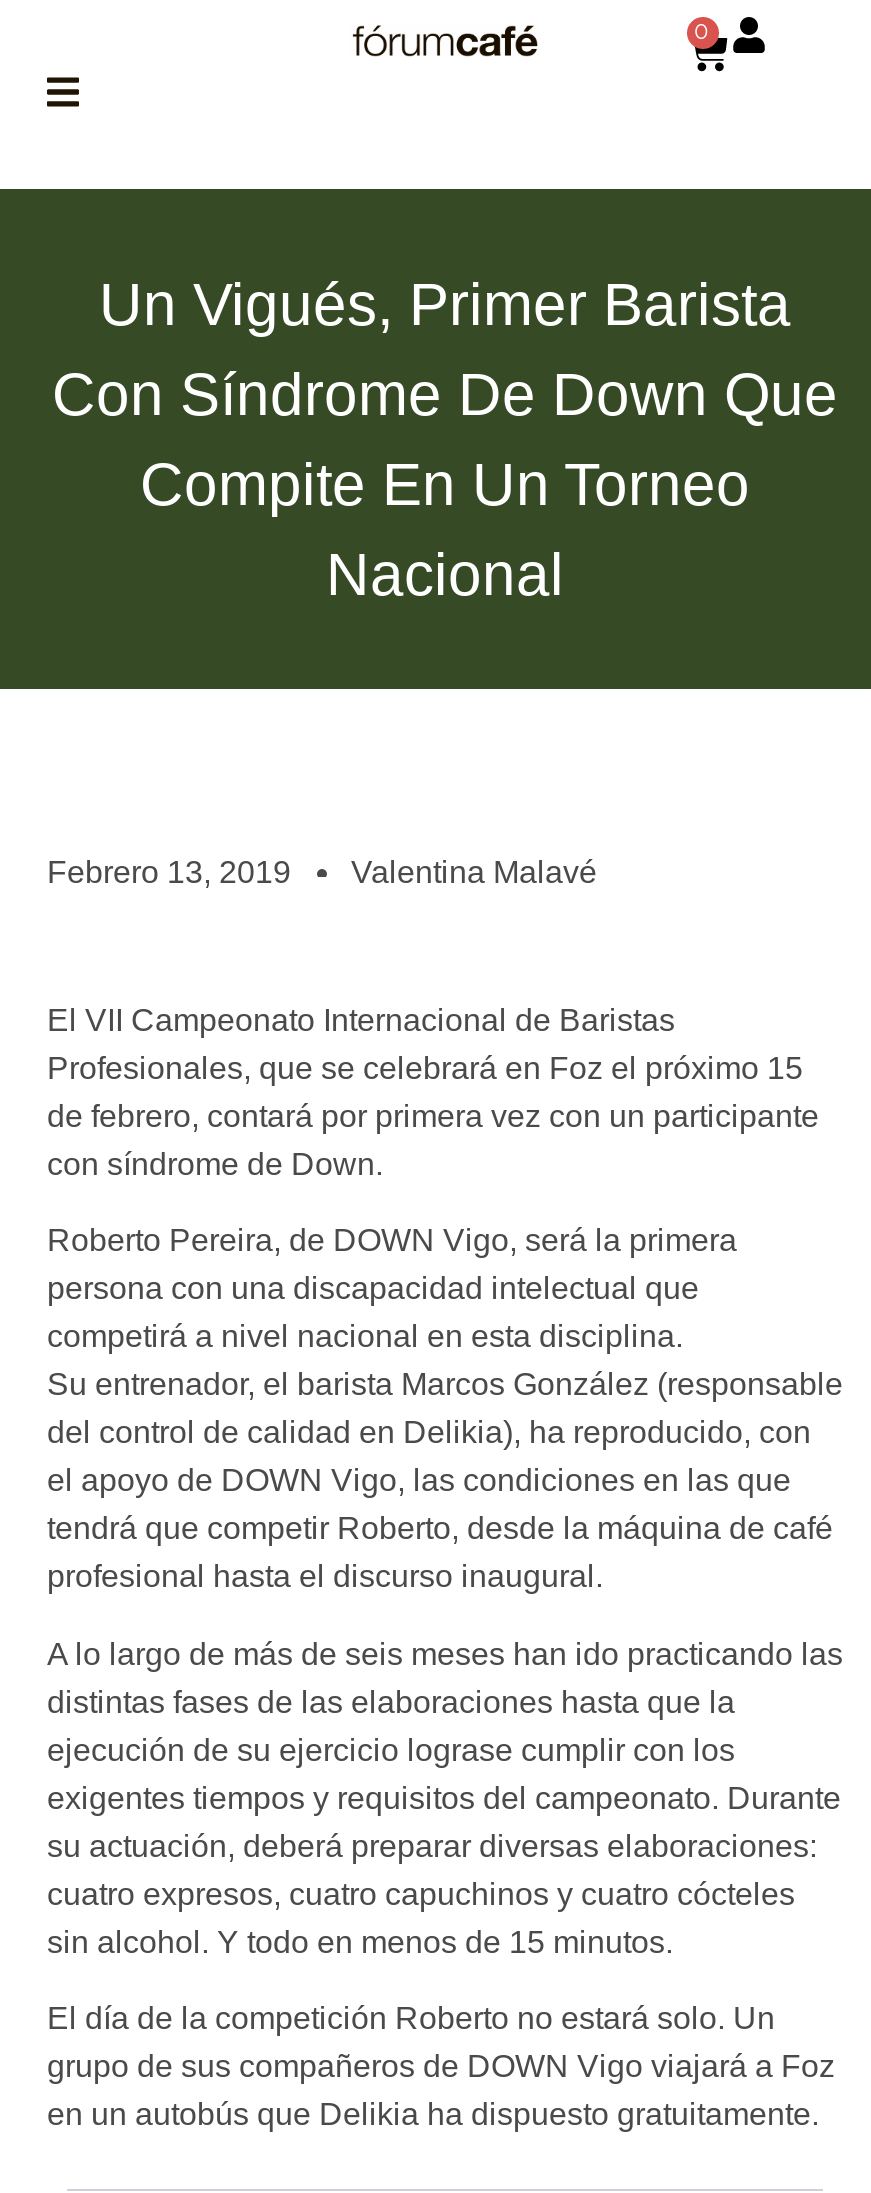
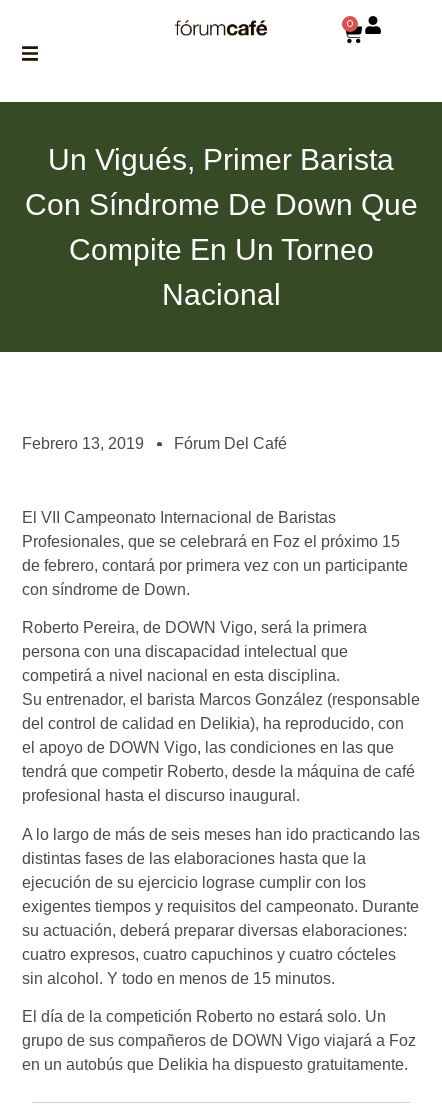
- Valentina Malavé
+ Fórum Del Café
